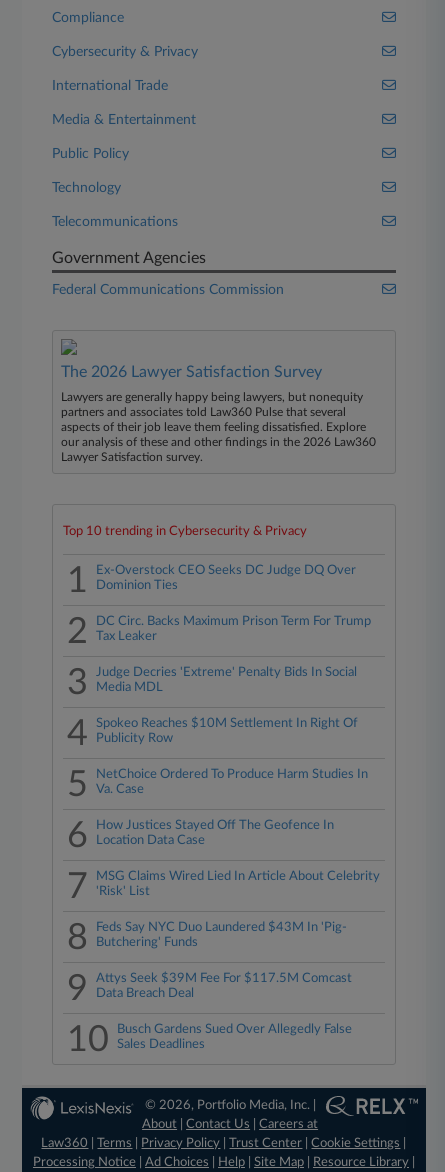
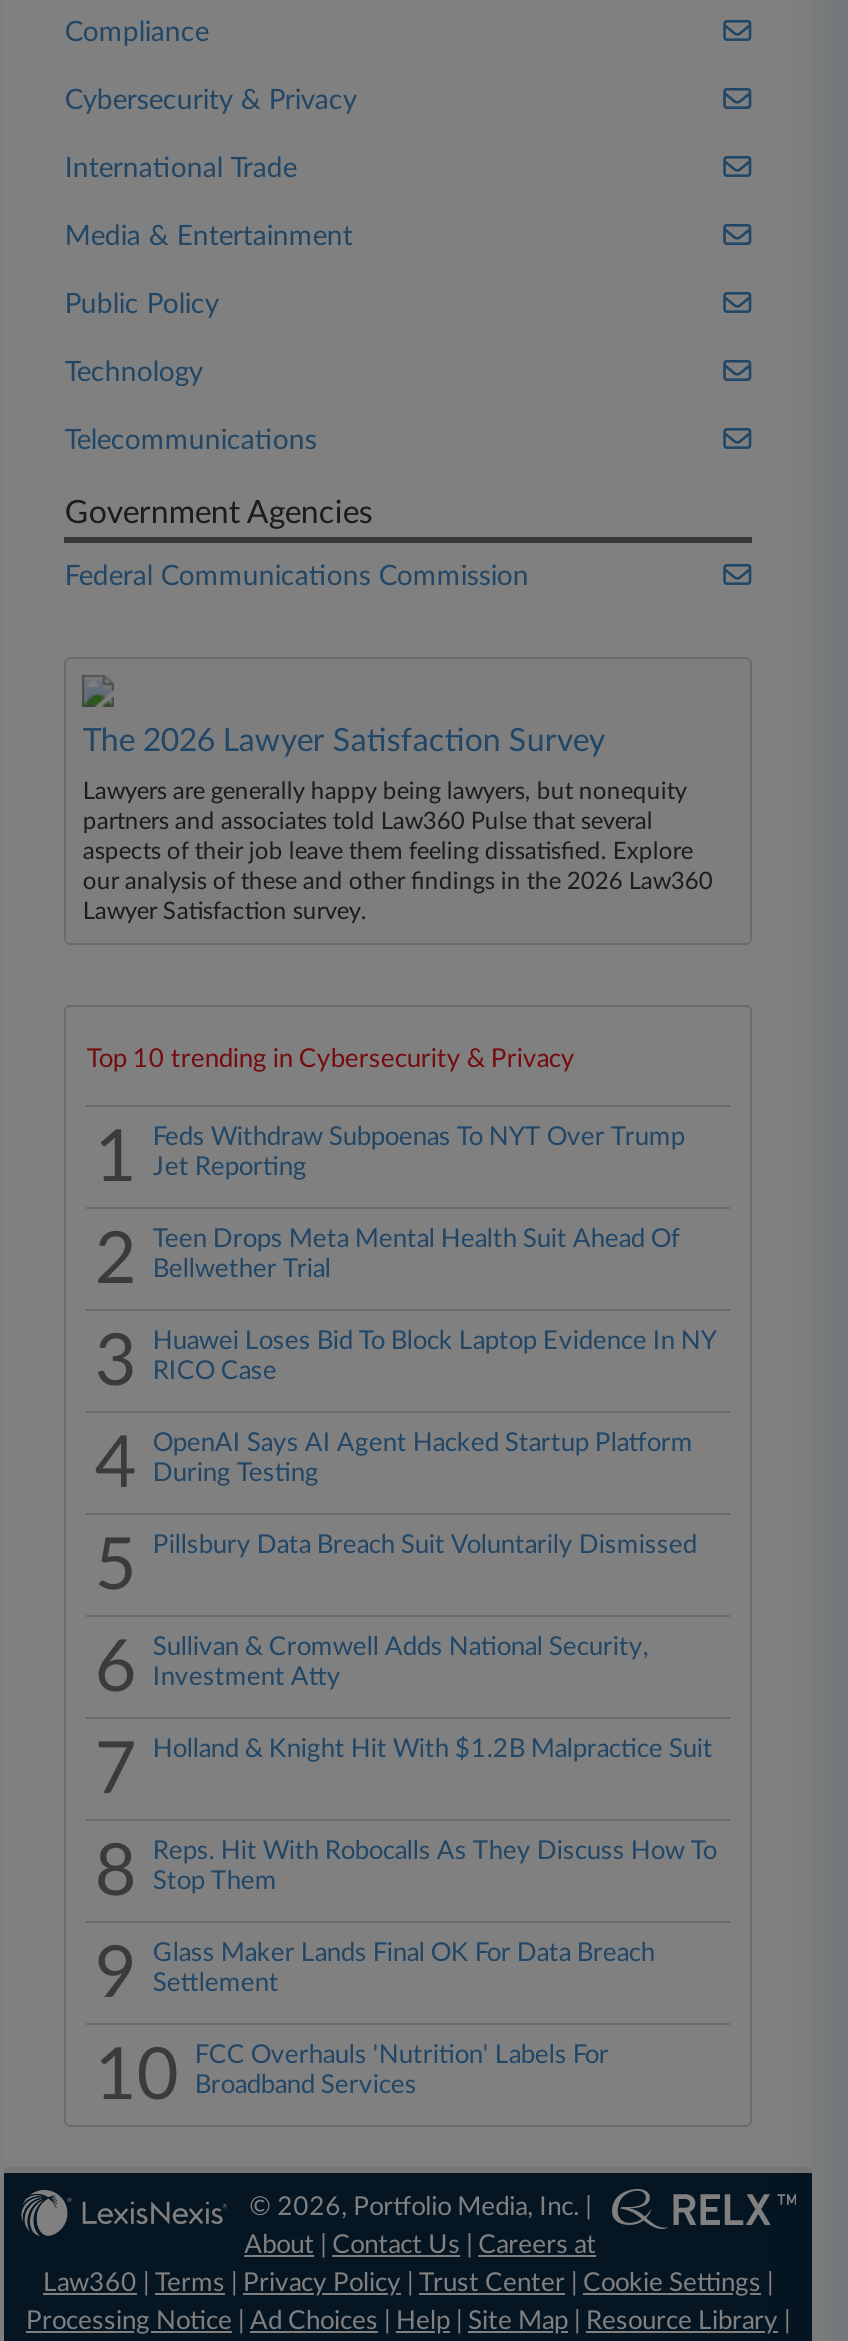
- Ex-Overstock CEO Seeks DC Judge DQ Over
- Dominion Ties
+ Feds Withdraw Subpoenas To NYT Over Trump
+ Jet Reporting

- DC Circ. Backs Maximum Prison Term For Trump
- Tax Leaker
+ Teen Drops Meta Mental Health Suit Ahead Of
+ Bellwether Trial

- Judge Decries 'Extreme' Penalty Bids In Social
- Media MDL
+ Huawei Loses Bid To Block Laptop Evidence In NY
+ RICO Case

- Spokeo Reaches $10M Settlement In Right Of
- Publicity Row
+ OpenAI Says AI Agent Hacked Startup Platform
+ During Testing

- NetChoice Ordered To Produce Harm Studies In
- Va. Case
+ Pillsbury Data Breach Suit Voluntarily Dismissed

- How Justices Stayed Off The Geofence In
- Location Data Case
+ Sullivan & Cromwell Adds National Security,
+ Investment Atty

- MSG Claims Wired Lied In Article About Celebrity
- 'Risk' List
+ Holland & Knight Hit With $1.2B Malpractice Suit

- Feds Say NYC Duo Laundered $43M In 'Pig-
- Butchering' Funds
+ Reps. Hit With Robocalls As They Discuss How To
+ Stop Them

- Attys Seek $39M Fee For $117.5M Comcast
- Data Breach Deal
+ Glass Maker Lands Final OK For Data Breach
+ Settlement

- Busch Gardens Sued Over Allegedly False
- Sales Deadlines
+ FCC Overhauls 'Nutrition' Labels For
+ Broadband Services
